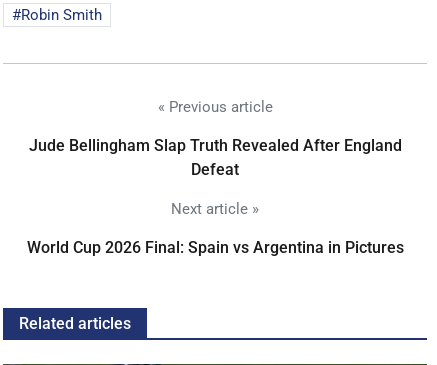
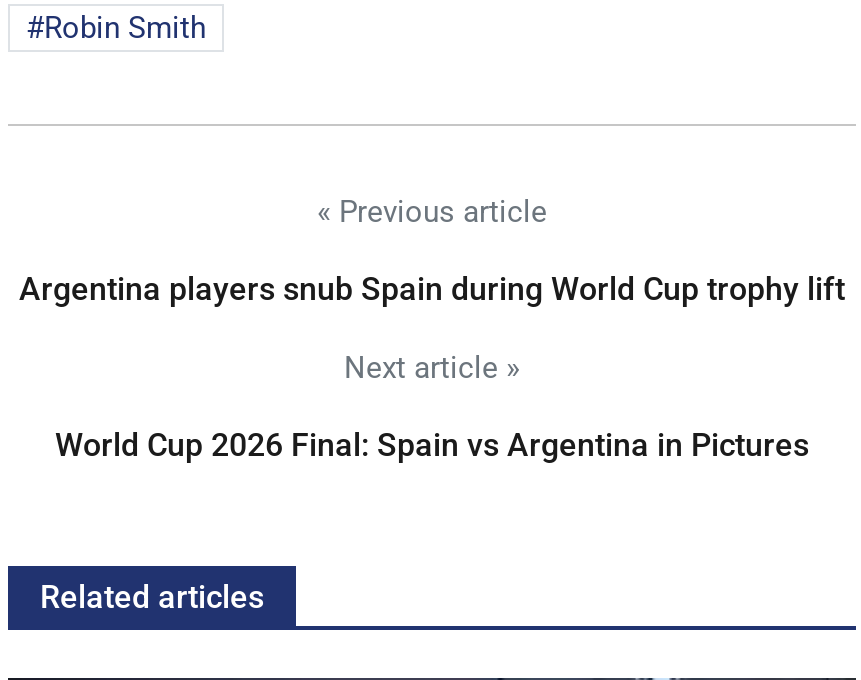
- Jude Bellingham Slap Truth Revealed After England
- Defeat
+ Argentina players snub Spain during World Cup trophy lift
